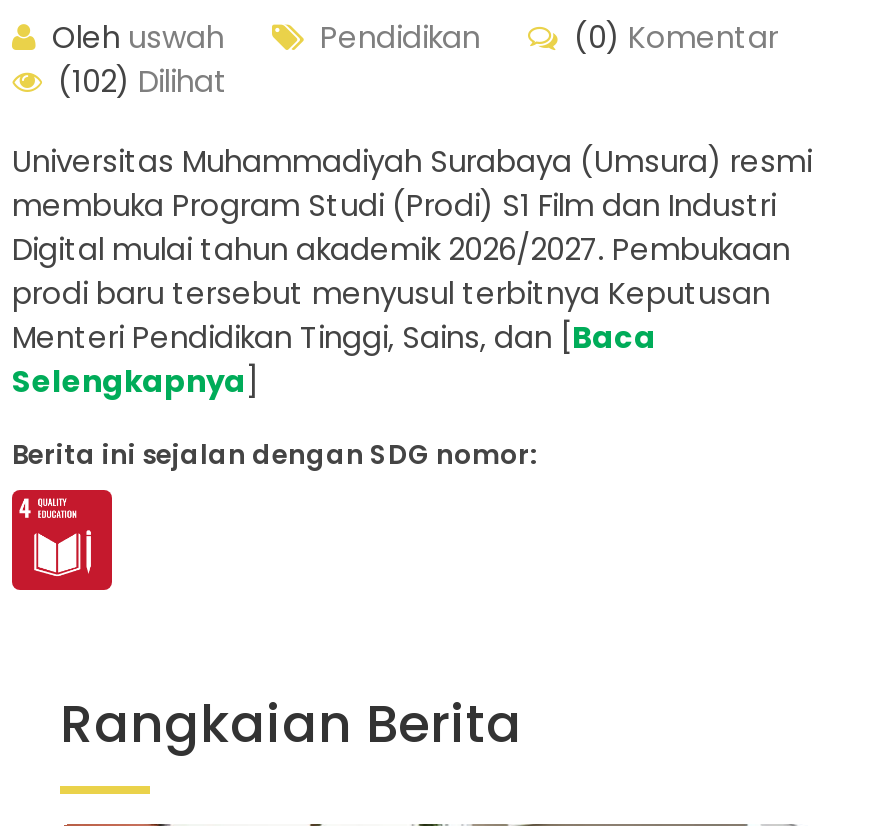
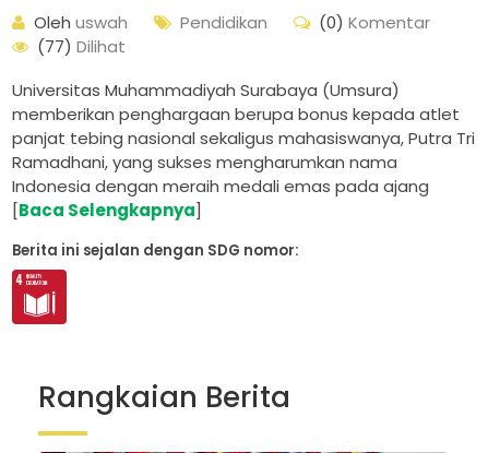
- (102) Dilihat
+ (77) Dilihat

- Universitas Muhammadiyah Surabaya (Umsura) resmi
- membuka Program Studi (Prodi) S1 Film dan Industri
- Digital mulai tahun akademik 2026/2027. Pembukaan
- prodi baru tersebut menyusul terbitnya Keputusan
- Menteri Pendidikan Tinggi, Sains, dan [Baca
- Selengkapnya]
+ Universitas Muhammadiyah Surabaya (Umsura)
+ memberikan penghargaan berupa bonus kepada atlet
+ panjat tebing nasional sekaligus mahasiswanya, Putra Tri
+ Ramadhani, yang sukses mengharumkan nama
+ Indonesia dengan meraih medali emas pada ajang
+ [Baca Selengkapnya]
